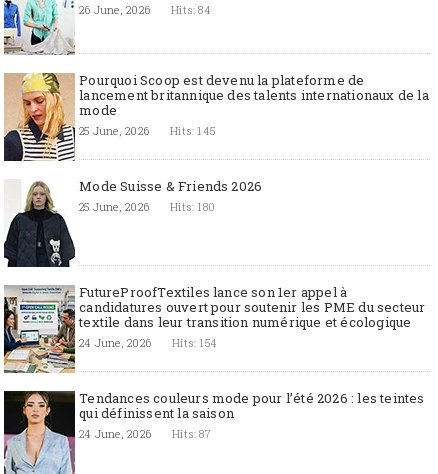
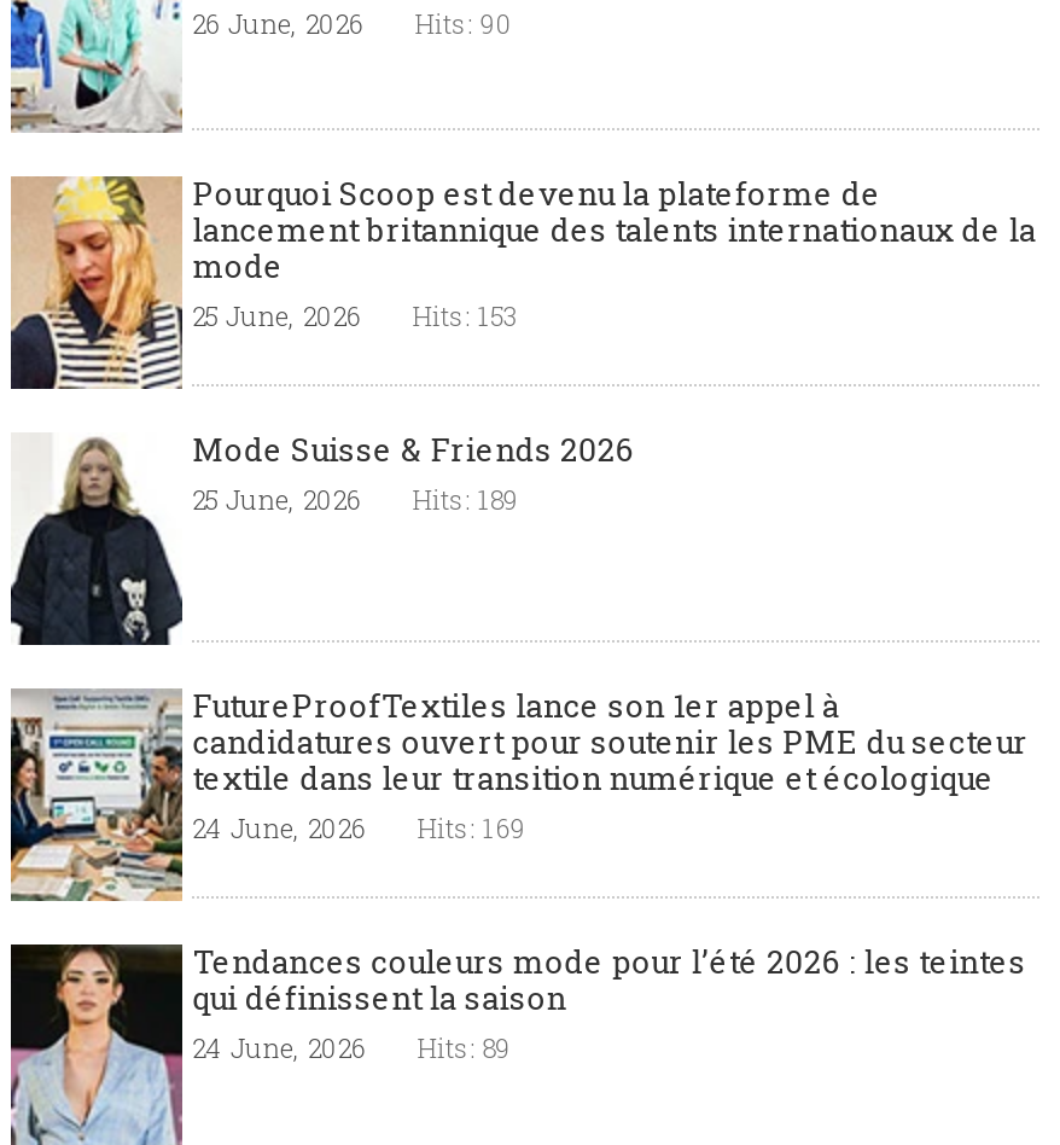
- 26 June, 2026 Hits: 84
+ 26 June, 2026 Hits: 90

- 25 June, 2026 Hits: 145
+ 25 June, 2026 Hits: 153

- 25 June, 2026 Hits: 180
+ 25 June, 2026 Hits: 189

- 24 June, 2026 Hits: 154
+ 24 June, 2026 Hits: 169

- 24 June, 2026 Hits: 87
+ 24 June, 2026 Hits: 89
